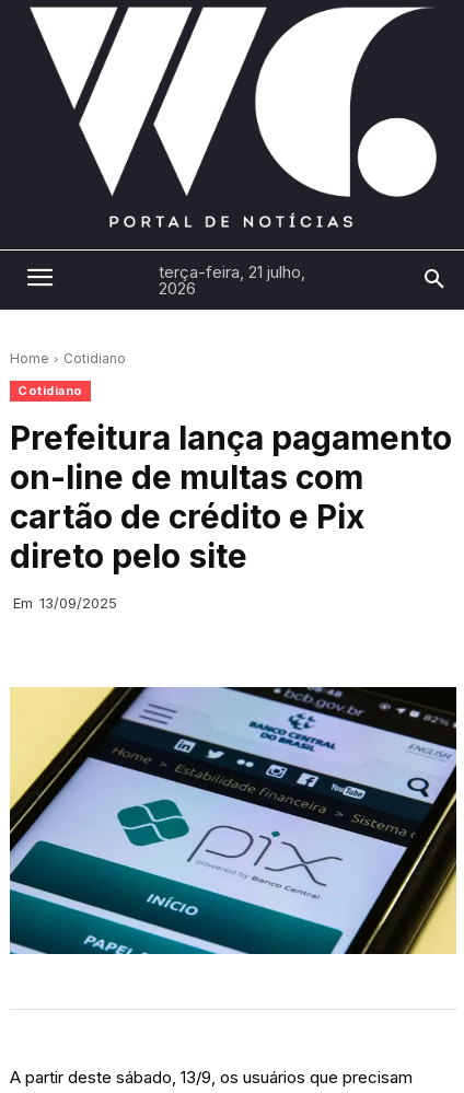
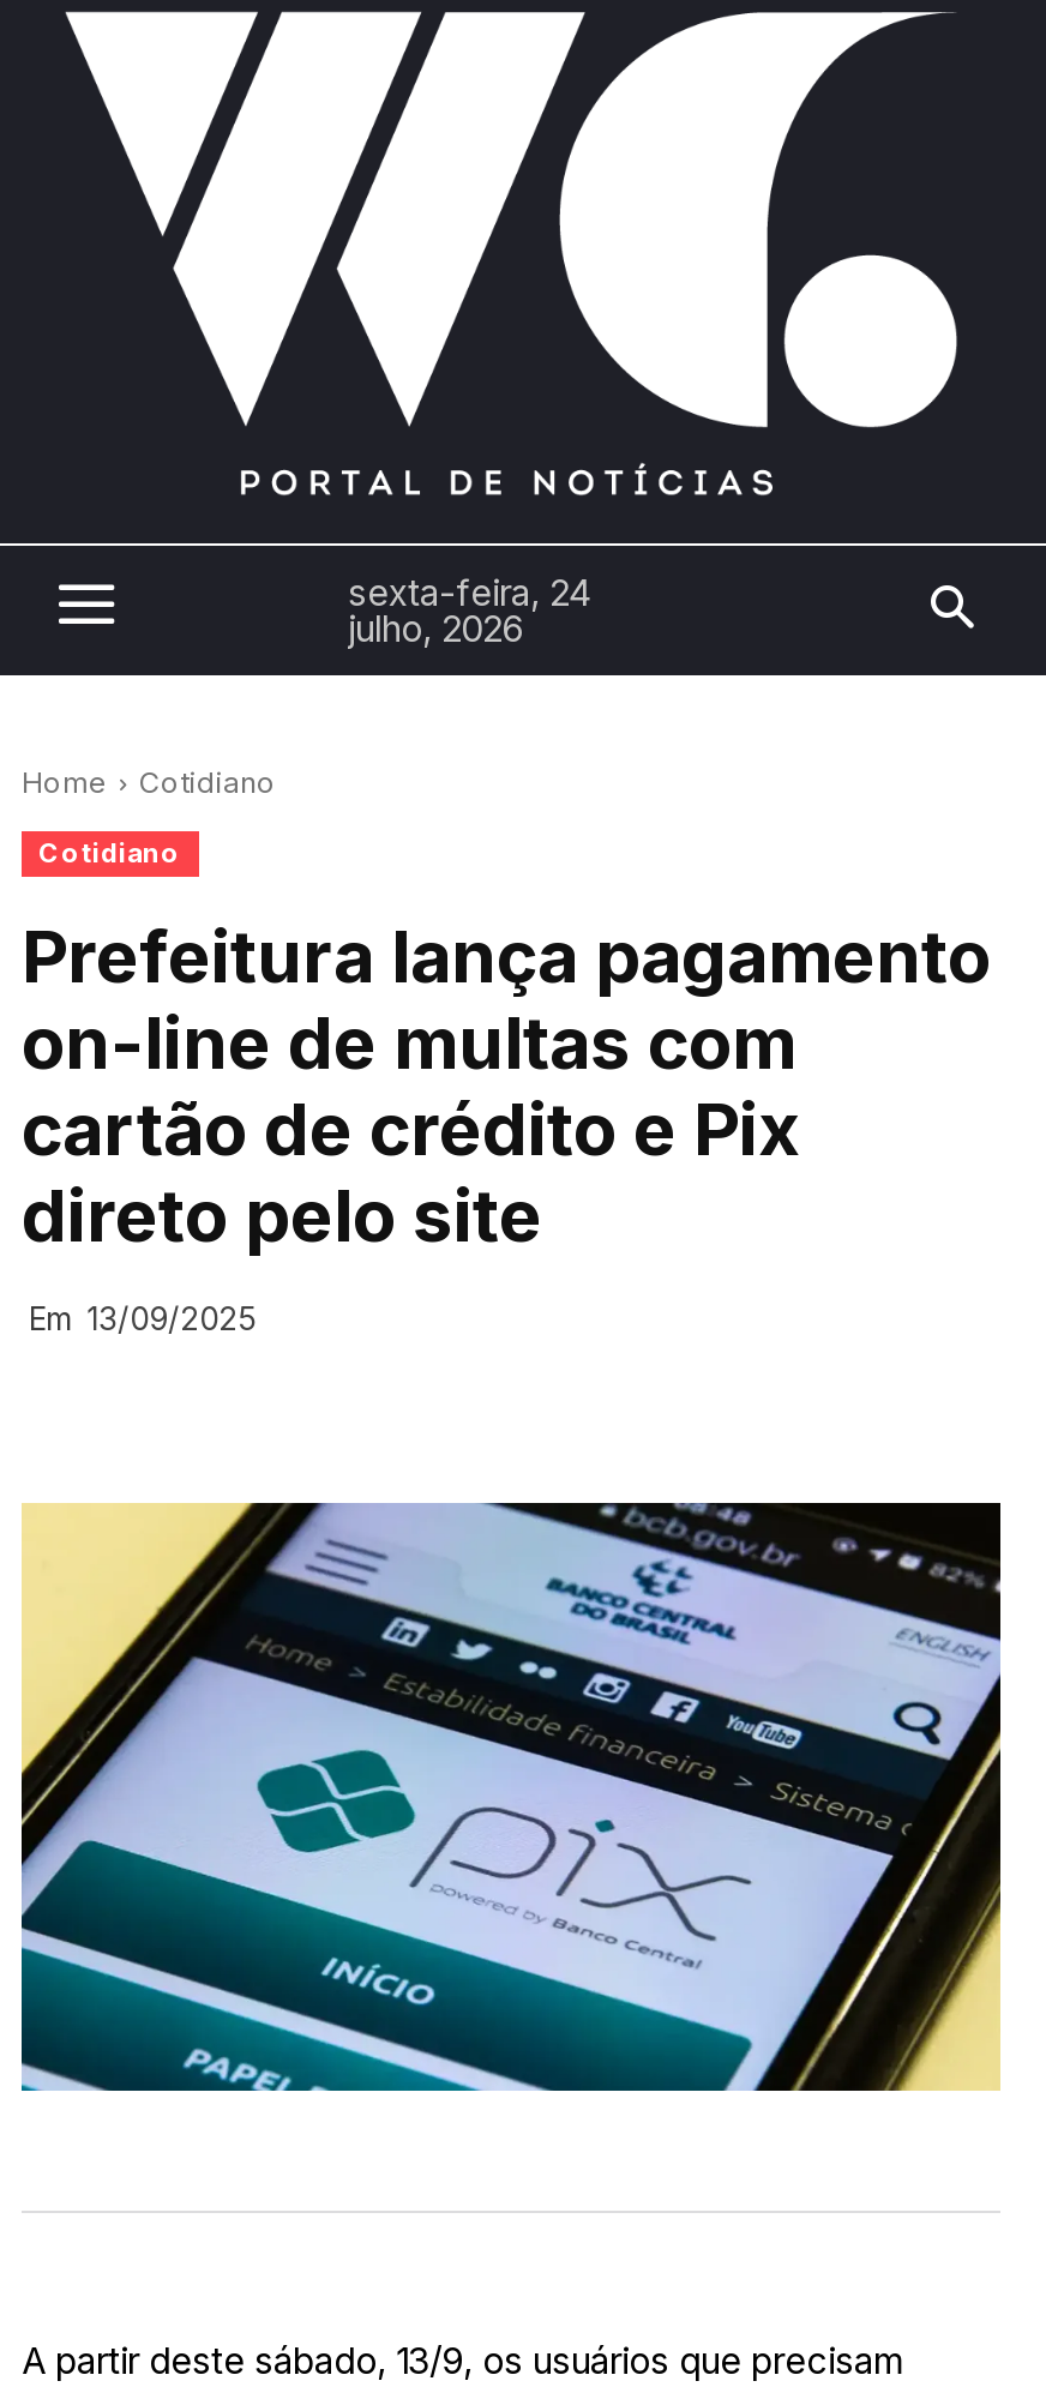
- terça-feira, 21 julho,
- 2026
+ sexta-feira, 24
+ julho, 2026
